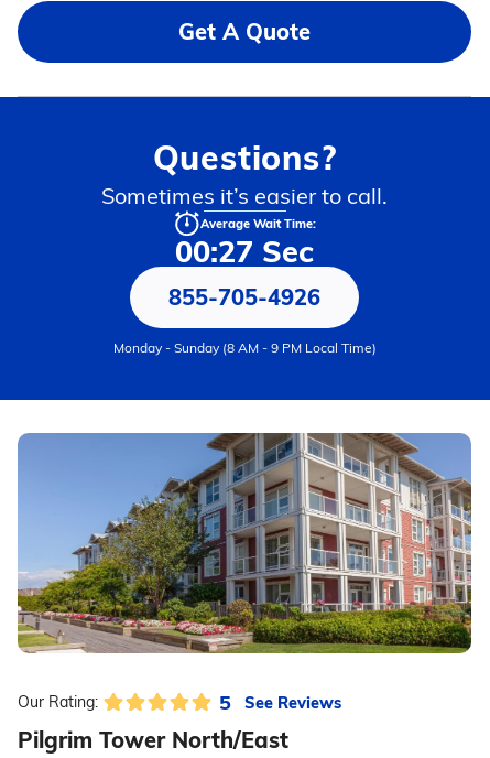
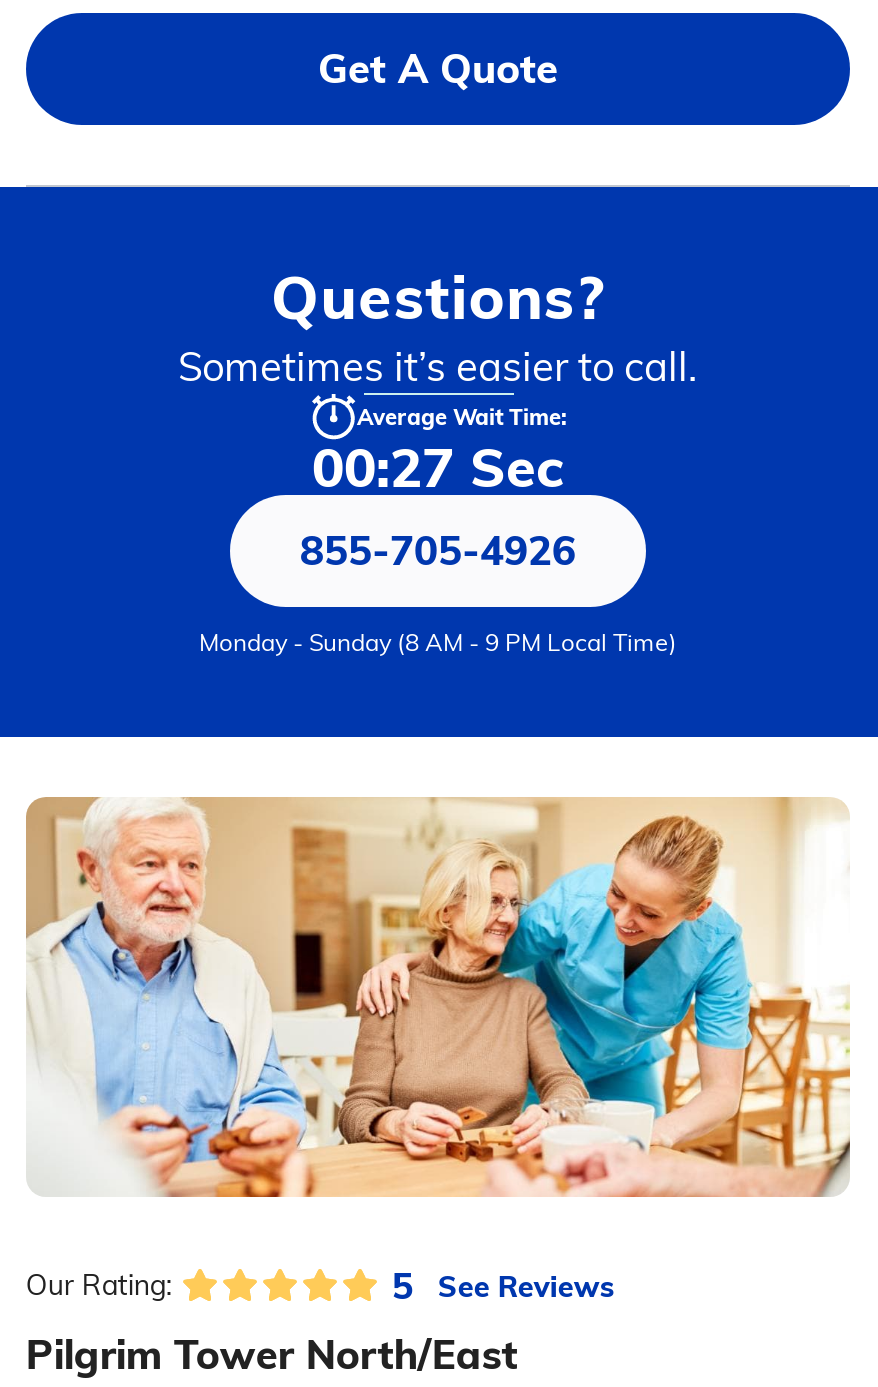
- [image]
+ [image]
